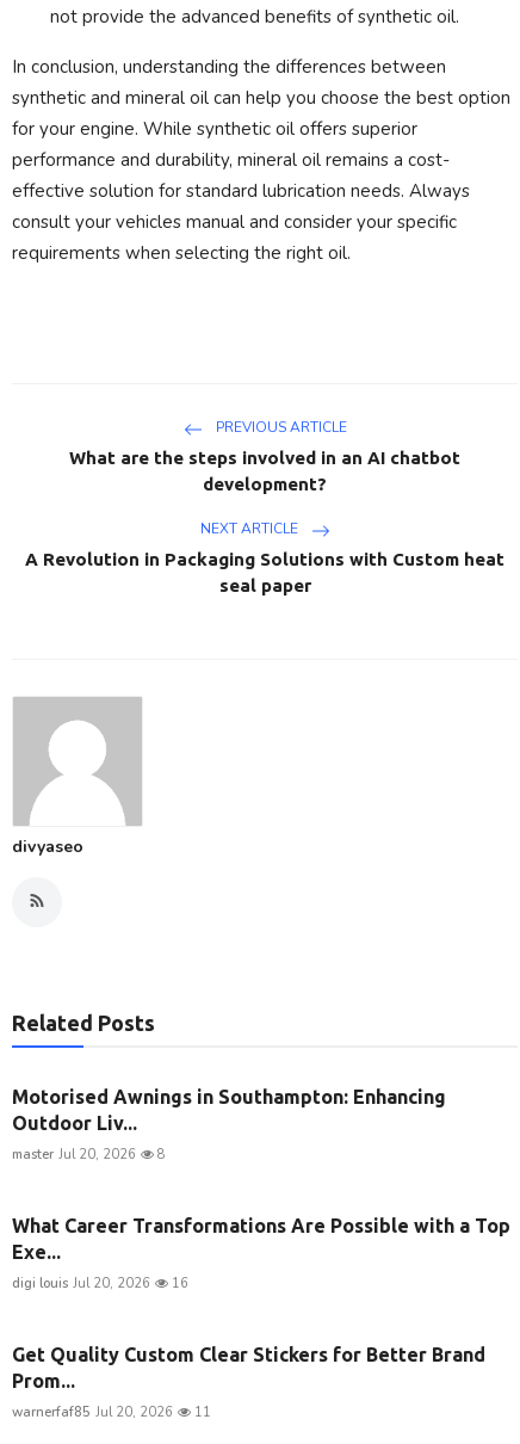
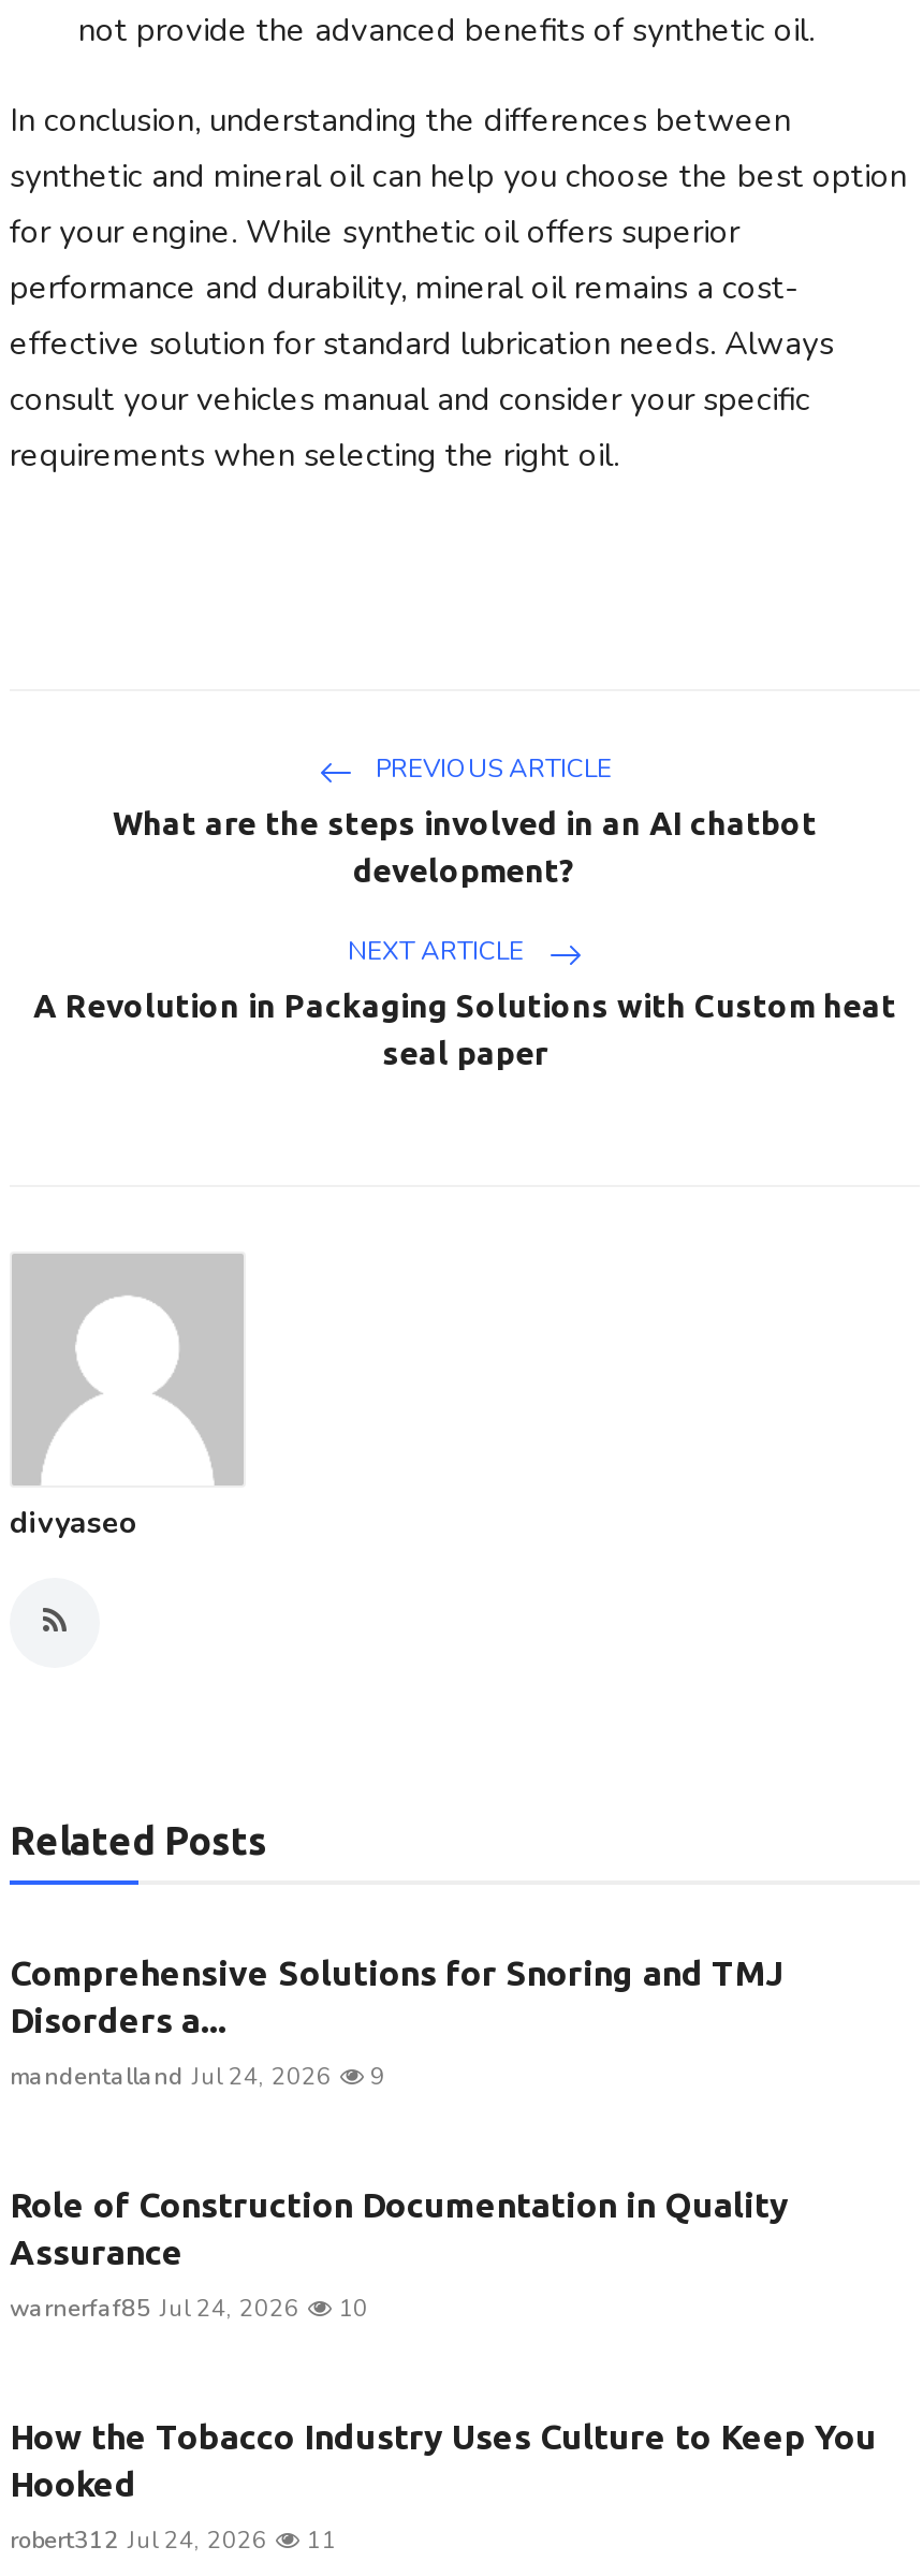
- Motorised Awnings in Southampton: Enhancing
- Outdoor Liv...
+ Comprehensive Solutions for Snoring and TMJ
+ Disorders a...

- master Jul 20, 2026
- 8
+ mandentalland Jul 24, 2026
+ 9

- What Career Transformations Are Possible with a Top
- Exe...
+ Role of Construction Documentation in Quality
+ Assurance

- digi louis Jul 20, 2026
- 16
+ warnerfaf85 Jul 24, 2026
+ 10

- Get Quality Custom Clear Stickers for Better Brand
- Prom...
+ How the Tobacco Industry Uses Culture to Keep You
+ Hooked

- warnerfaf85 Jul 20, 2026
+ robert312 Jul 24, 2026
